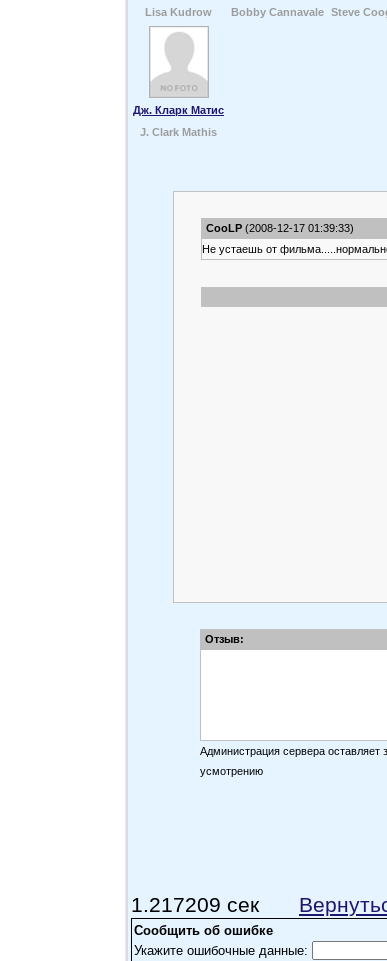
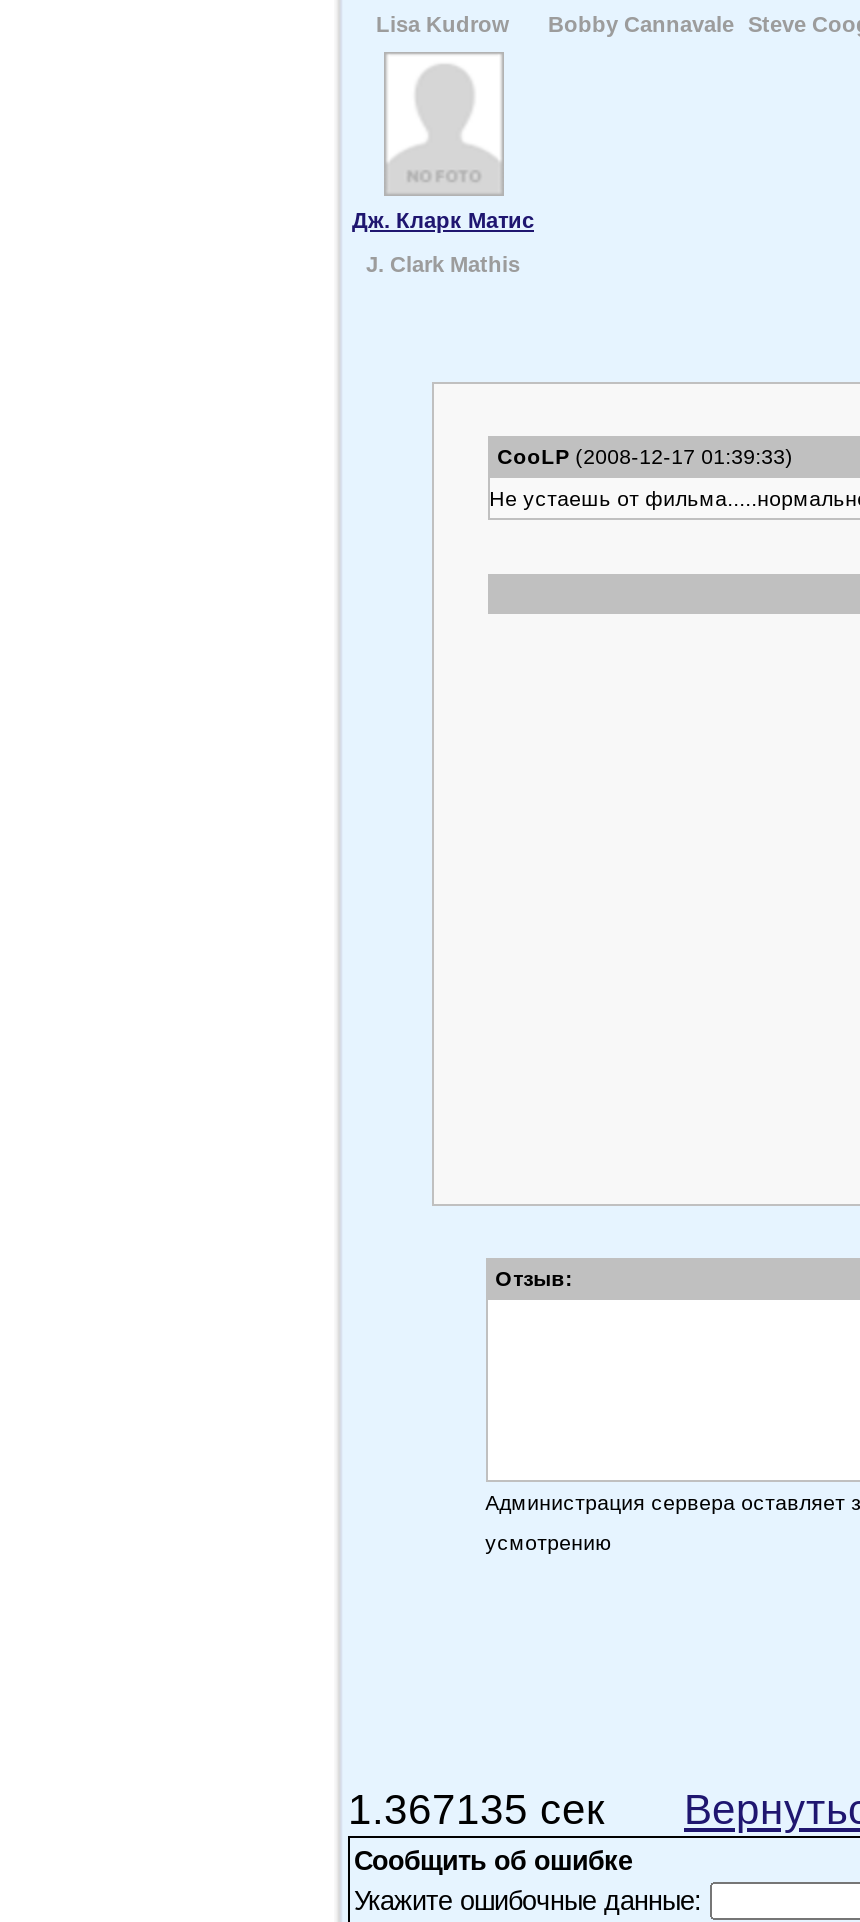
- 1.217209 сек
+ 1.367135 сек
